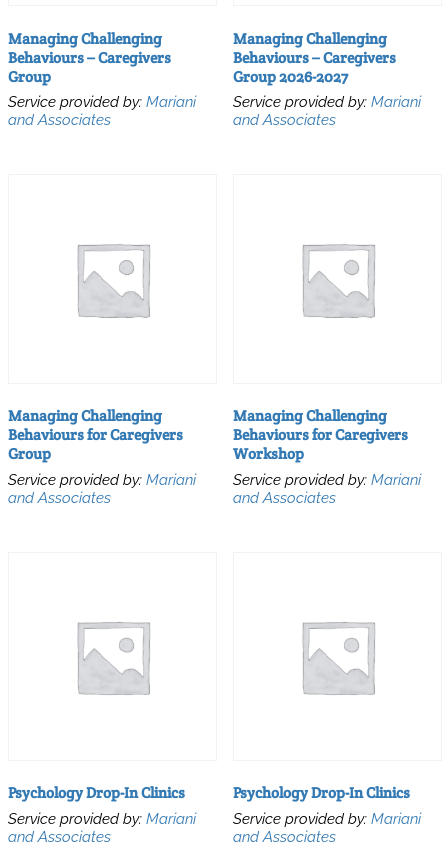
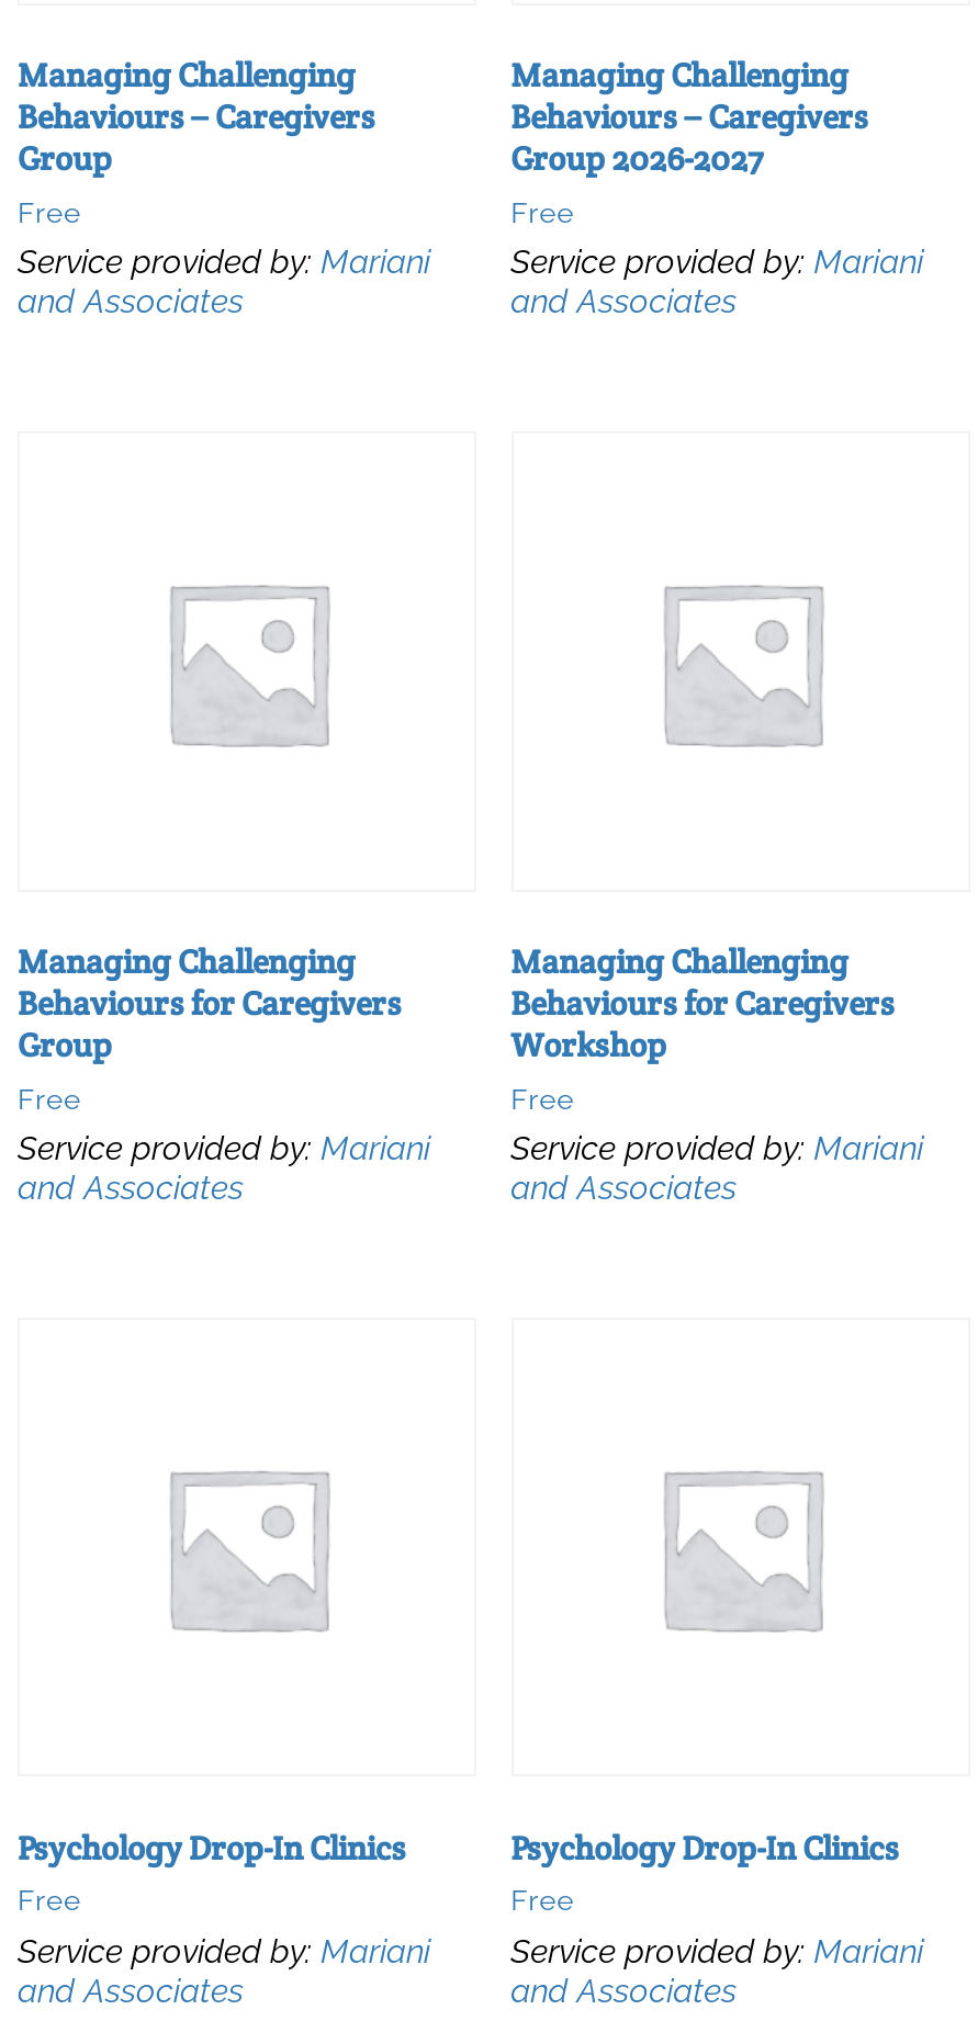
+ Free

+ Free

+ Free

+ Free

+ Free

+ Free
